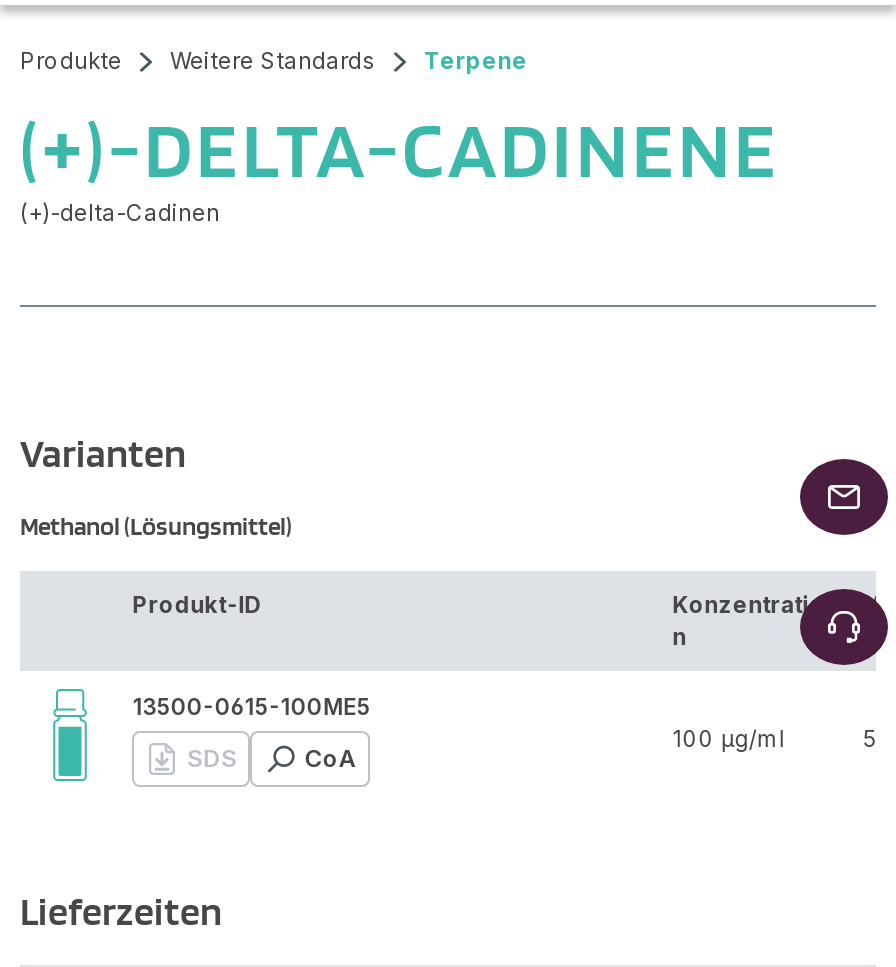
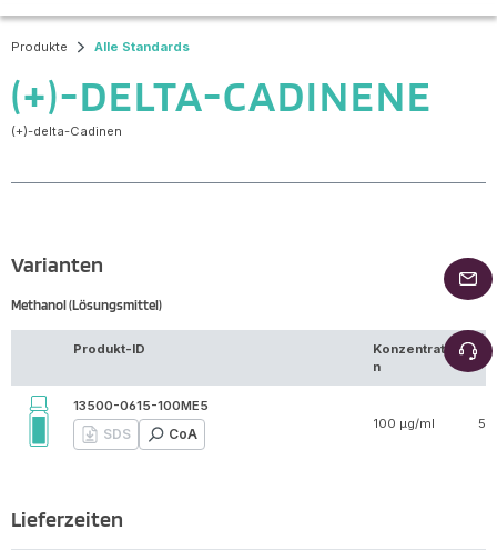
- Weitere Standards
- Terpene
+ Alle Standards

- [image]
+ [image]

- [image]
+ [image]
